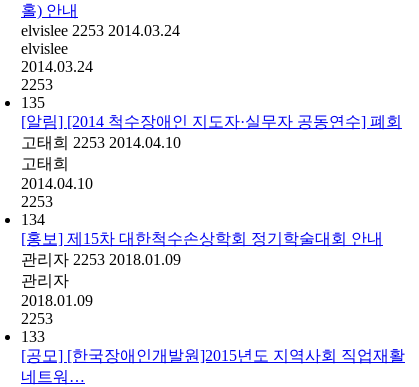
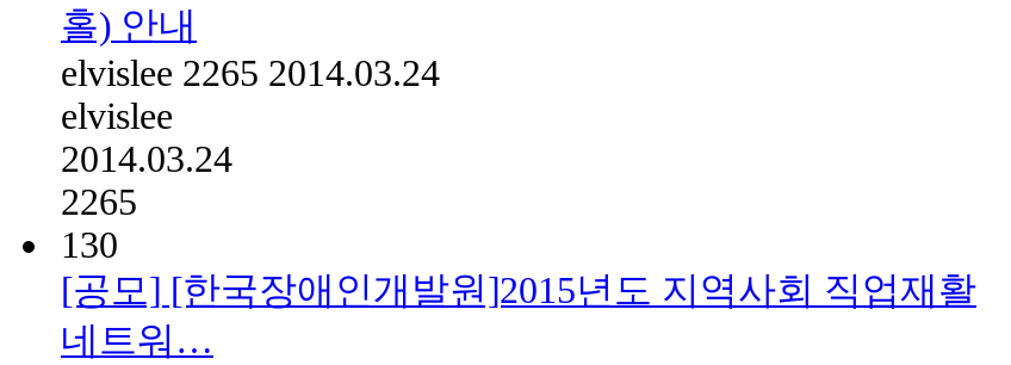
- elvislee 2253 2014.03.24
+ elvislee 2265 2014.03.24

- 2253
- 135
- [알림] [2014 척수장애인 지도자·실무자 공동연수] 폐회
- 고태희 2253 2014.04.10
- 고태희
- 2014.04.10
- 2253
- 134
- [홍보] 제15차 대한척수손상학회 정기학술대회 안내
- 관리자 2253 2018.01.09
- 관리자
- 2018.01.09
- 2253
- 133
+ 2265
+ 130
